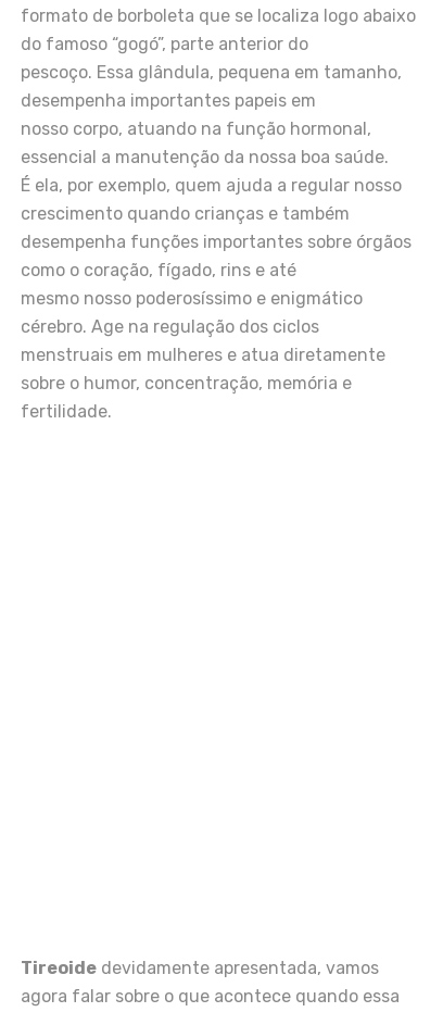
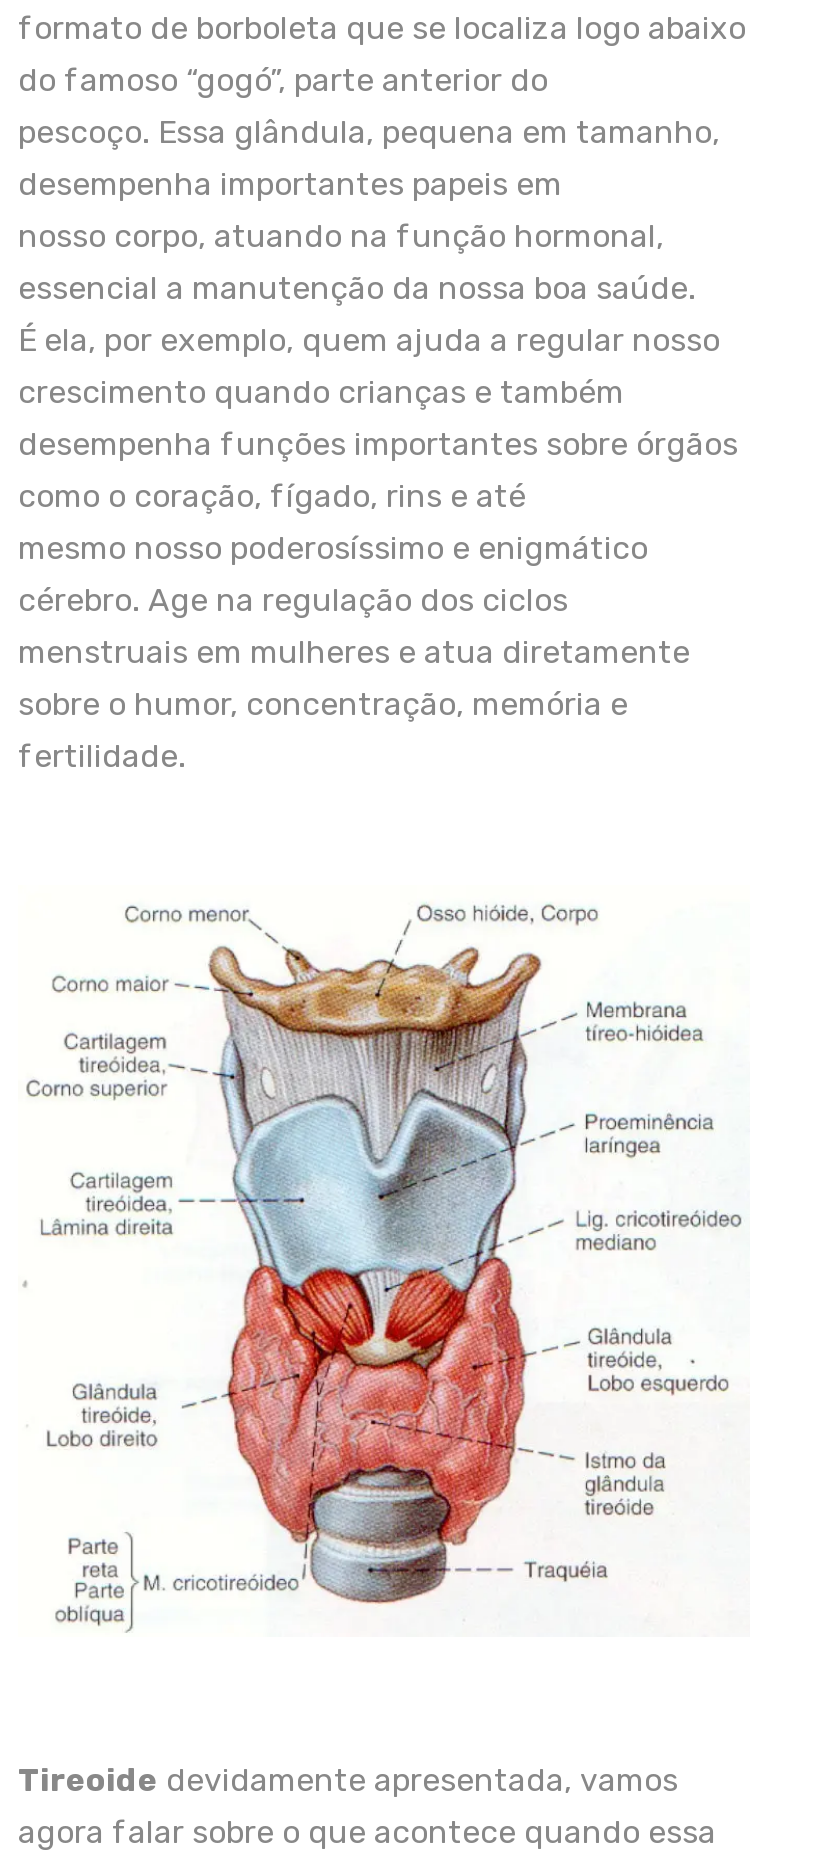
+ [image]
